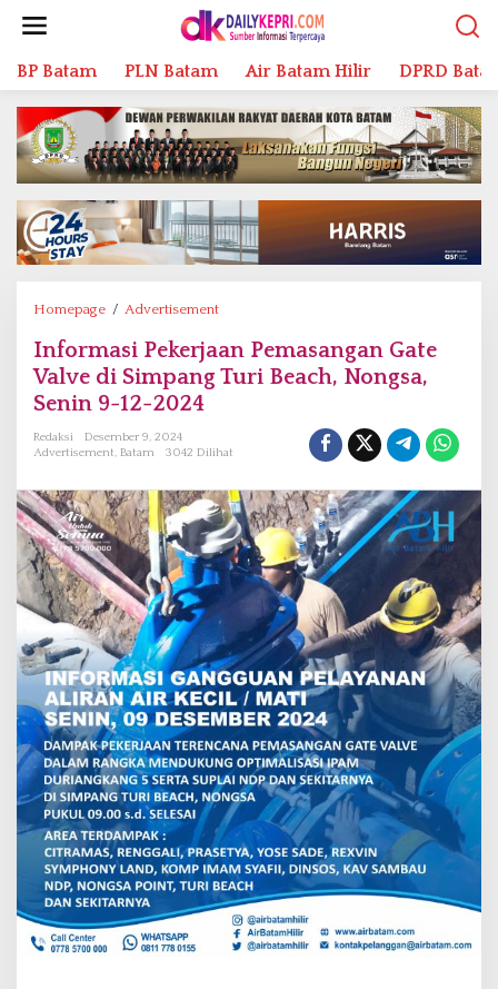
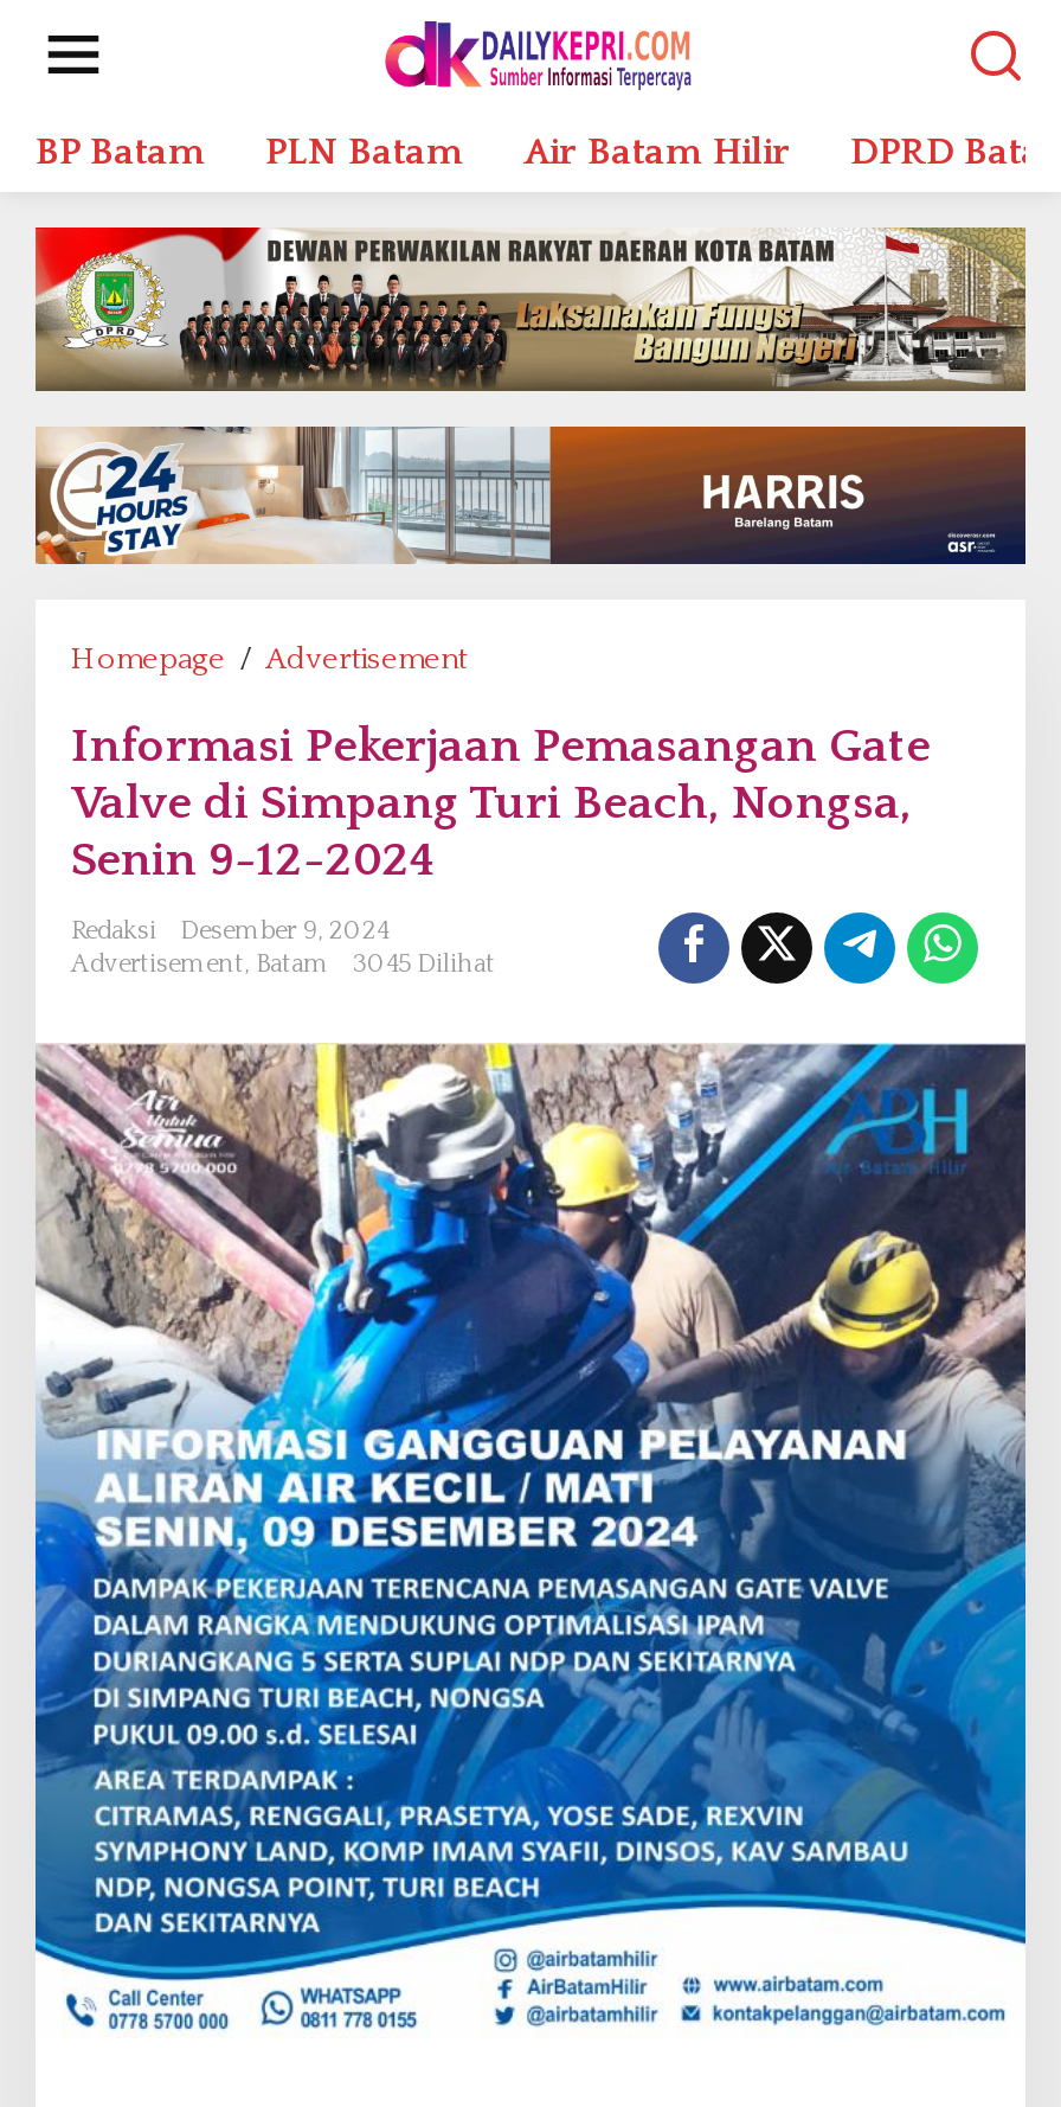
- Advertisement, Batam 3042 Dilihat
+ Advertisement, Batam 3045 Dilihat
